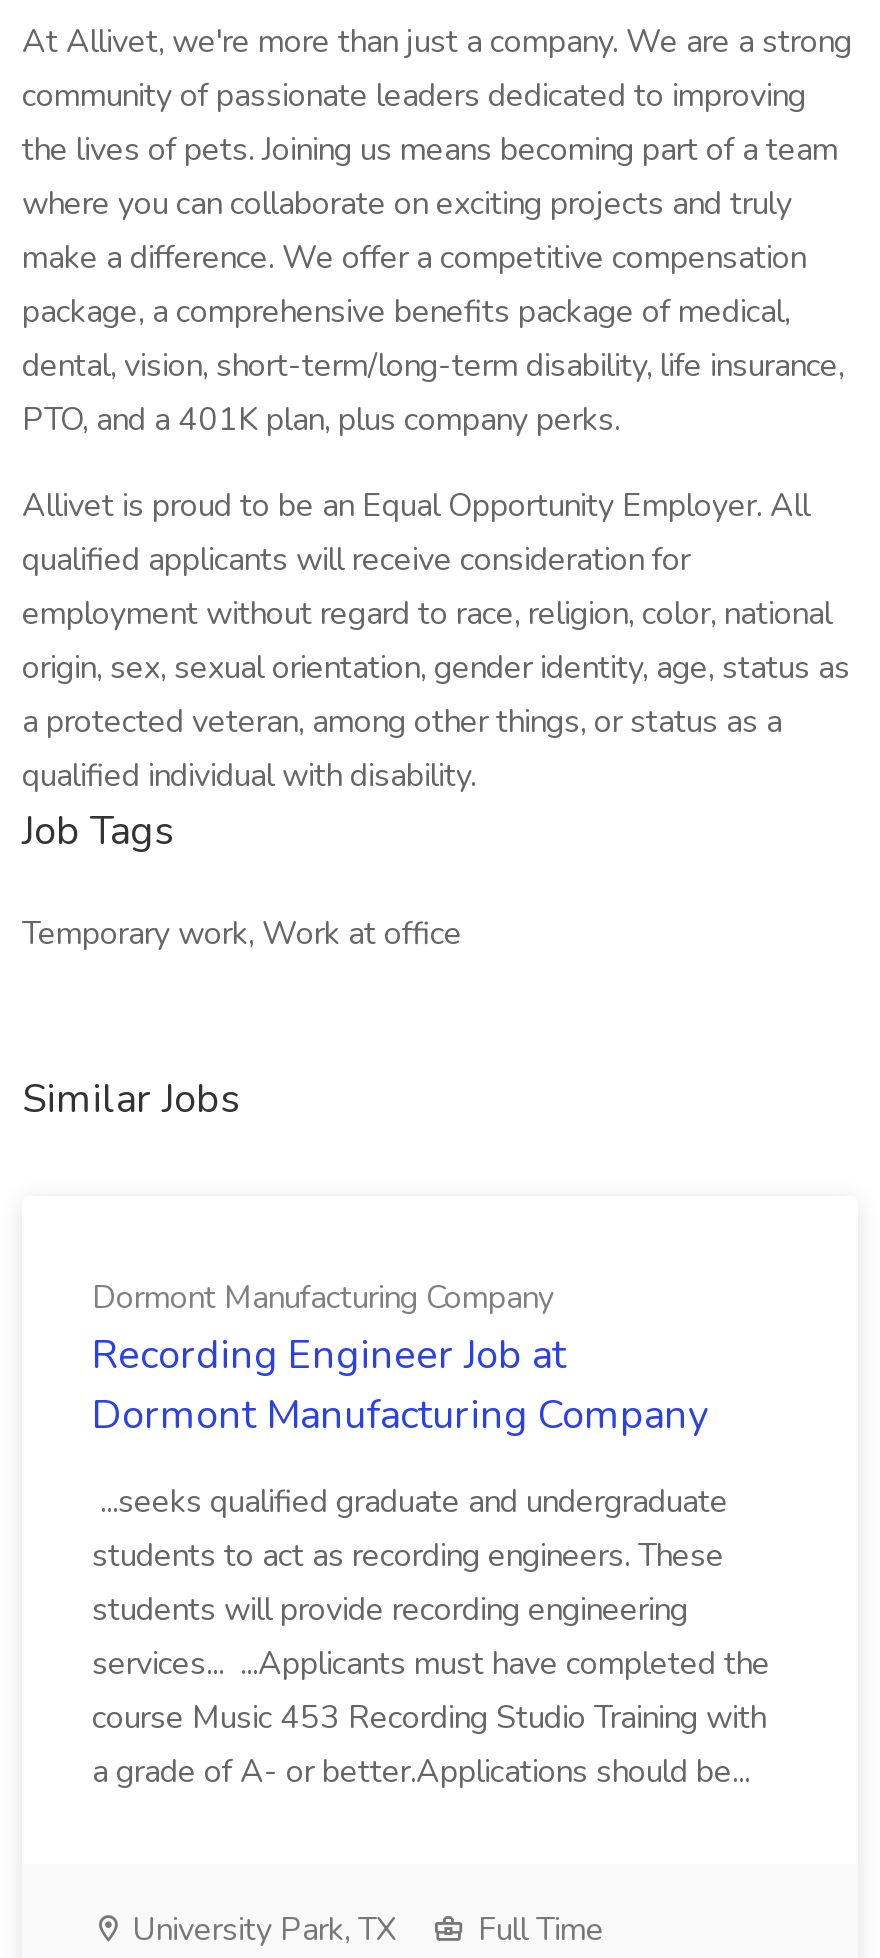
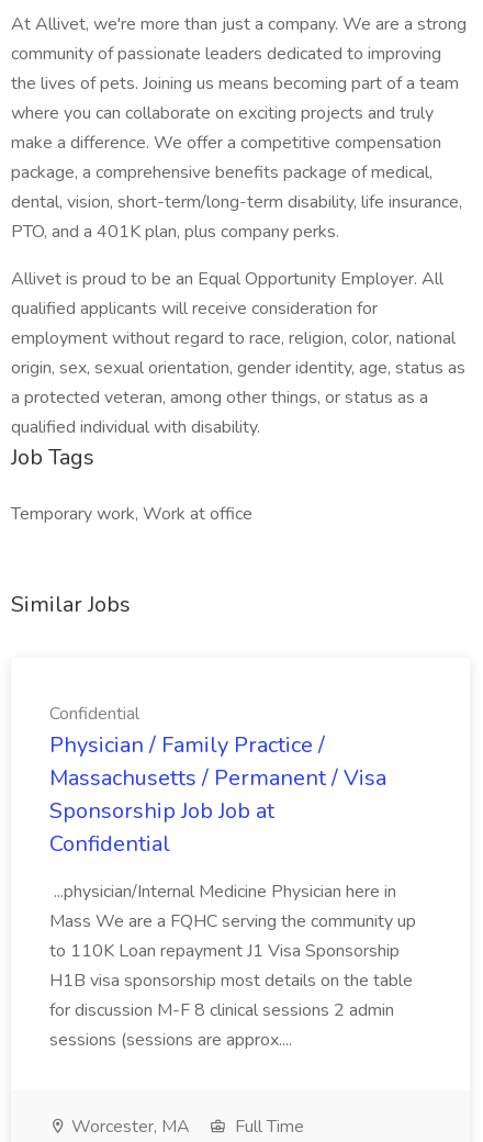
- Dormont Manufacturing Company
- Recording Engineer Job at
- Dormont Manufacturing Company
+ Confidential
+ Physician / Family Practice /
+ Massachusetts / Permanent / Visa
+ Sponsorship Job Job at
+ Confidential

- ...seeks qualified graduate and undergraduate
- students to act as recording engineers. These
- students will provide recording engineering
- services... ...Applicants must have completed the
- course Music 453 Recording Studio Training with
- a grade of A- or better.Applications should be...
+ ...physician/Internal Medicine Physician here in
+ Mass We are a FQHC serving the community up
+ to 110K Loan repayment J1 Visa Sponsorship
+ H1B visa sponsorship most details on the table
+ for discussion M-F 8 clinical sessions 2 admin
+ sessions (sessions are approx....

- University Park, TX
+ Worcester, MA
